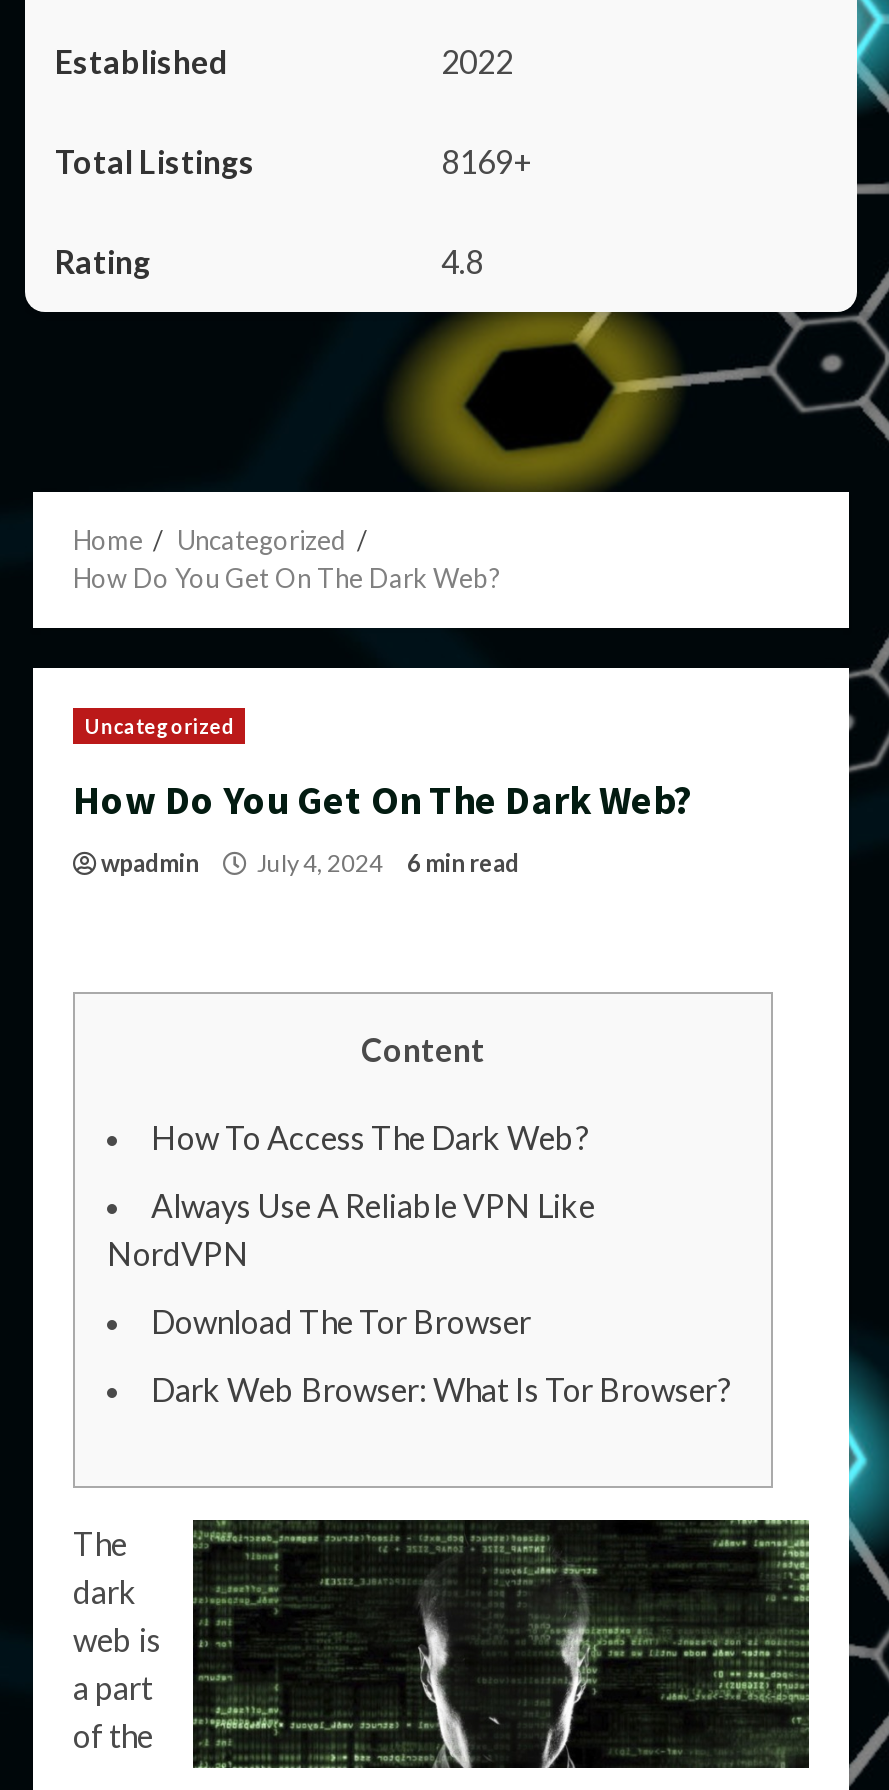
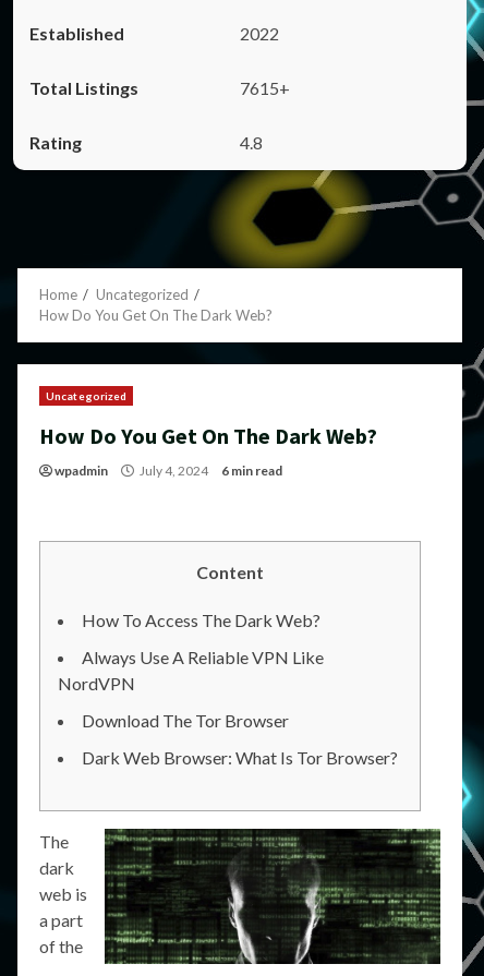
- 8169+
+ 7615+
